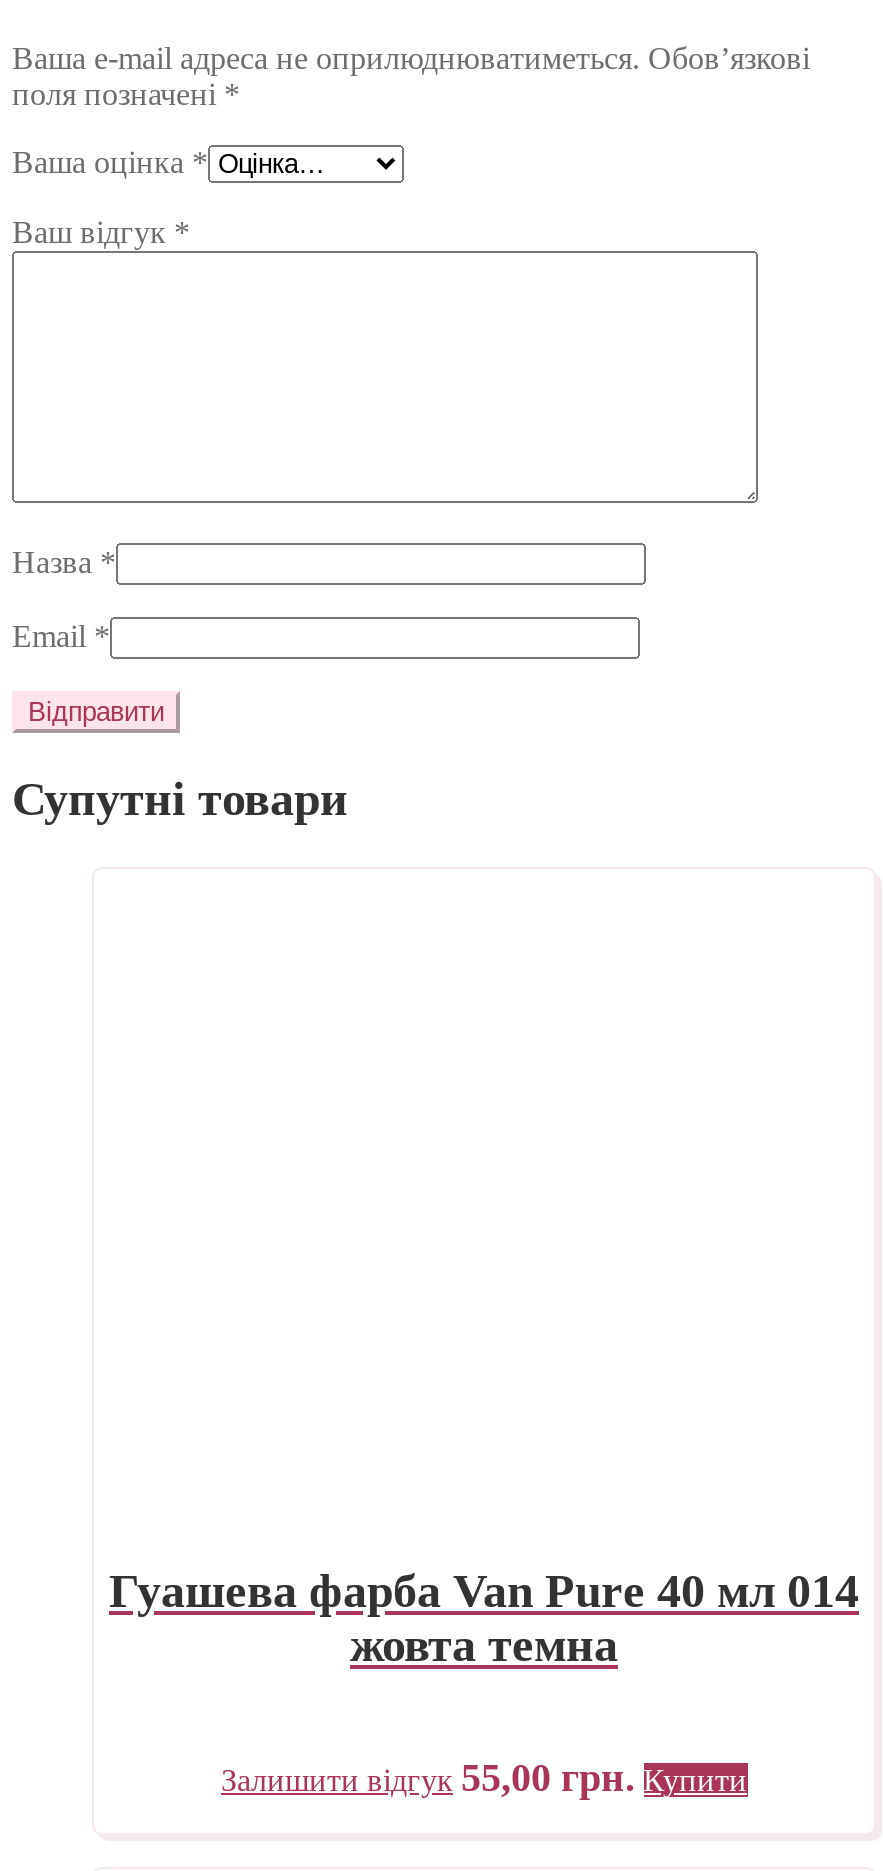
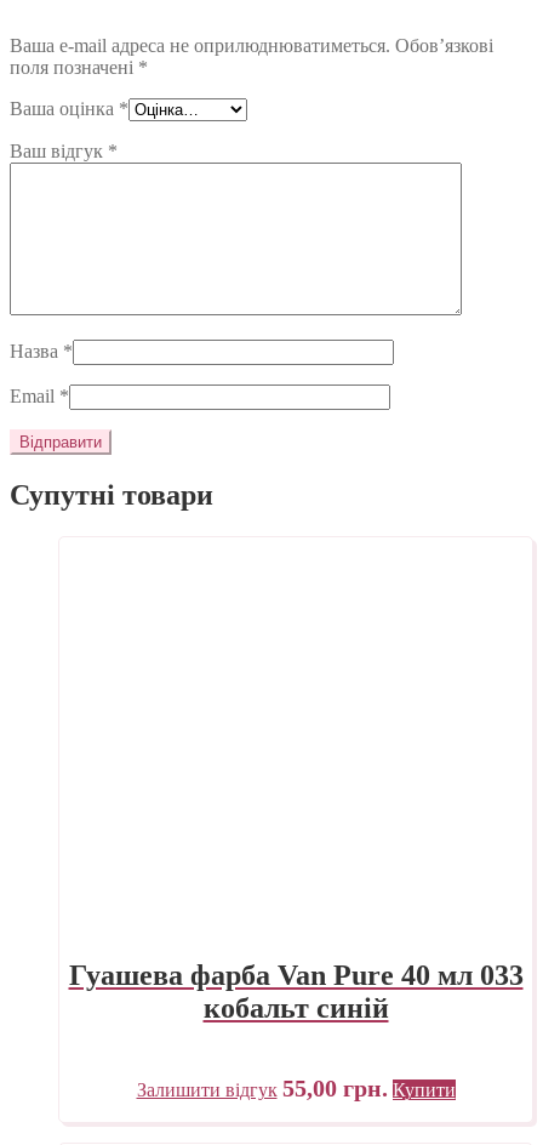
- Гуашева фарба Van Pure 40 мл 014
- жовта темна
+ Гуашева фарба Van Pure 40 мл 033
+ кобальт синій
